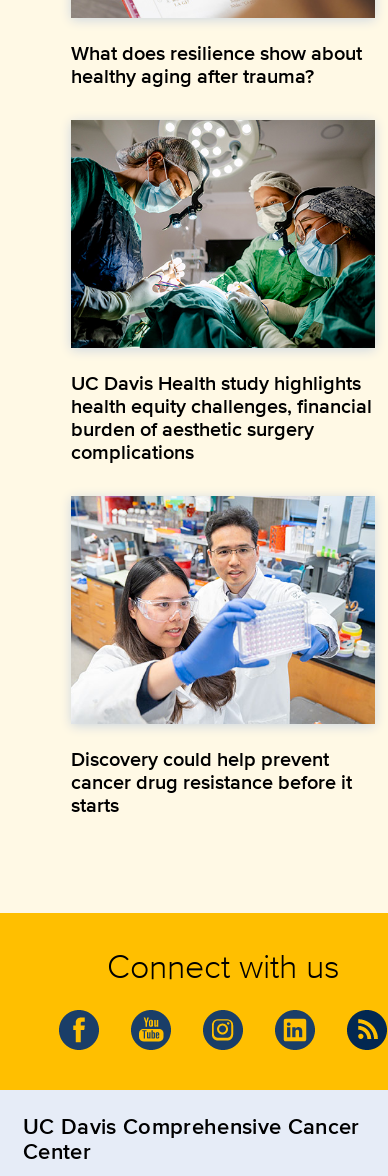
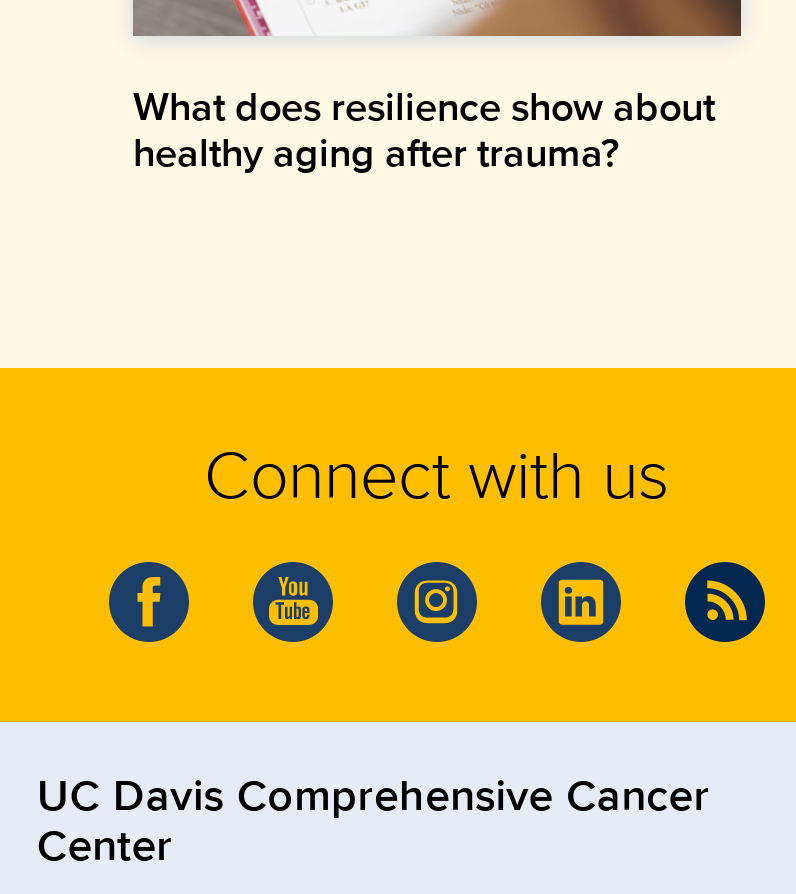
- [image]
- UC Davis Health study highlights
- health equity challenges, financial
- burden of aesthetic surgery
- complications

- [image]
- Discovery could help prevent
- cancer drug resistance before it
- starts
